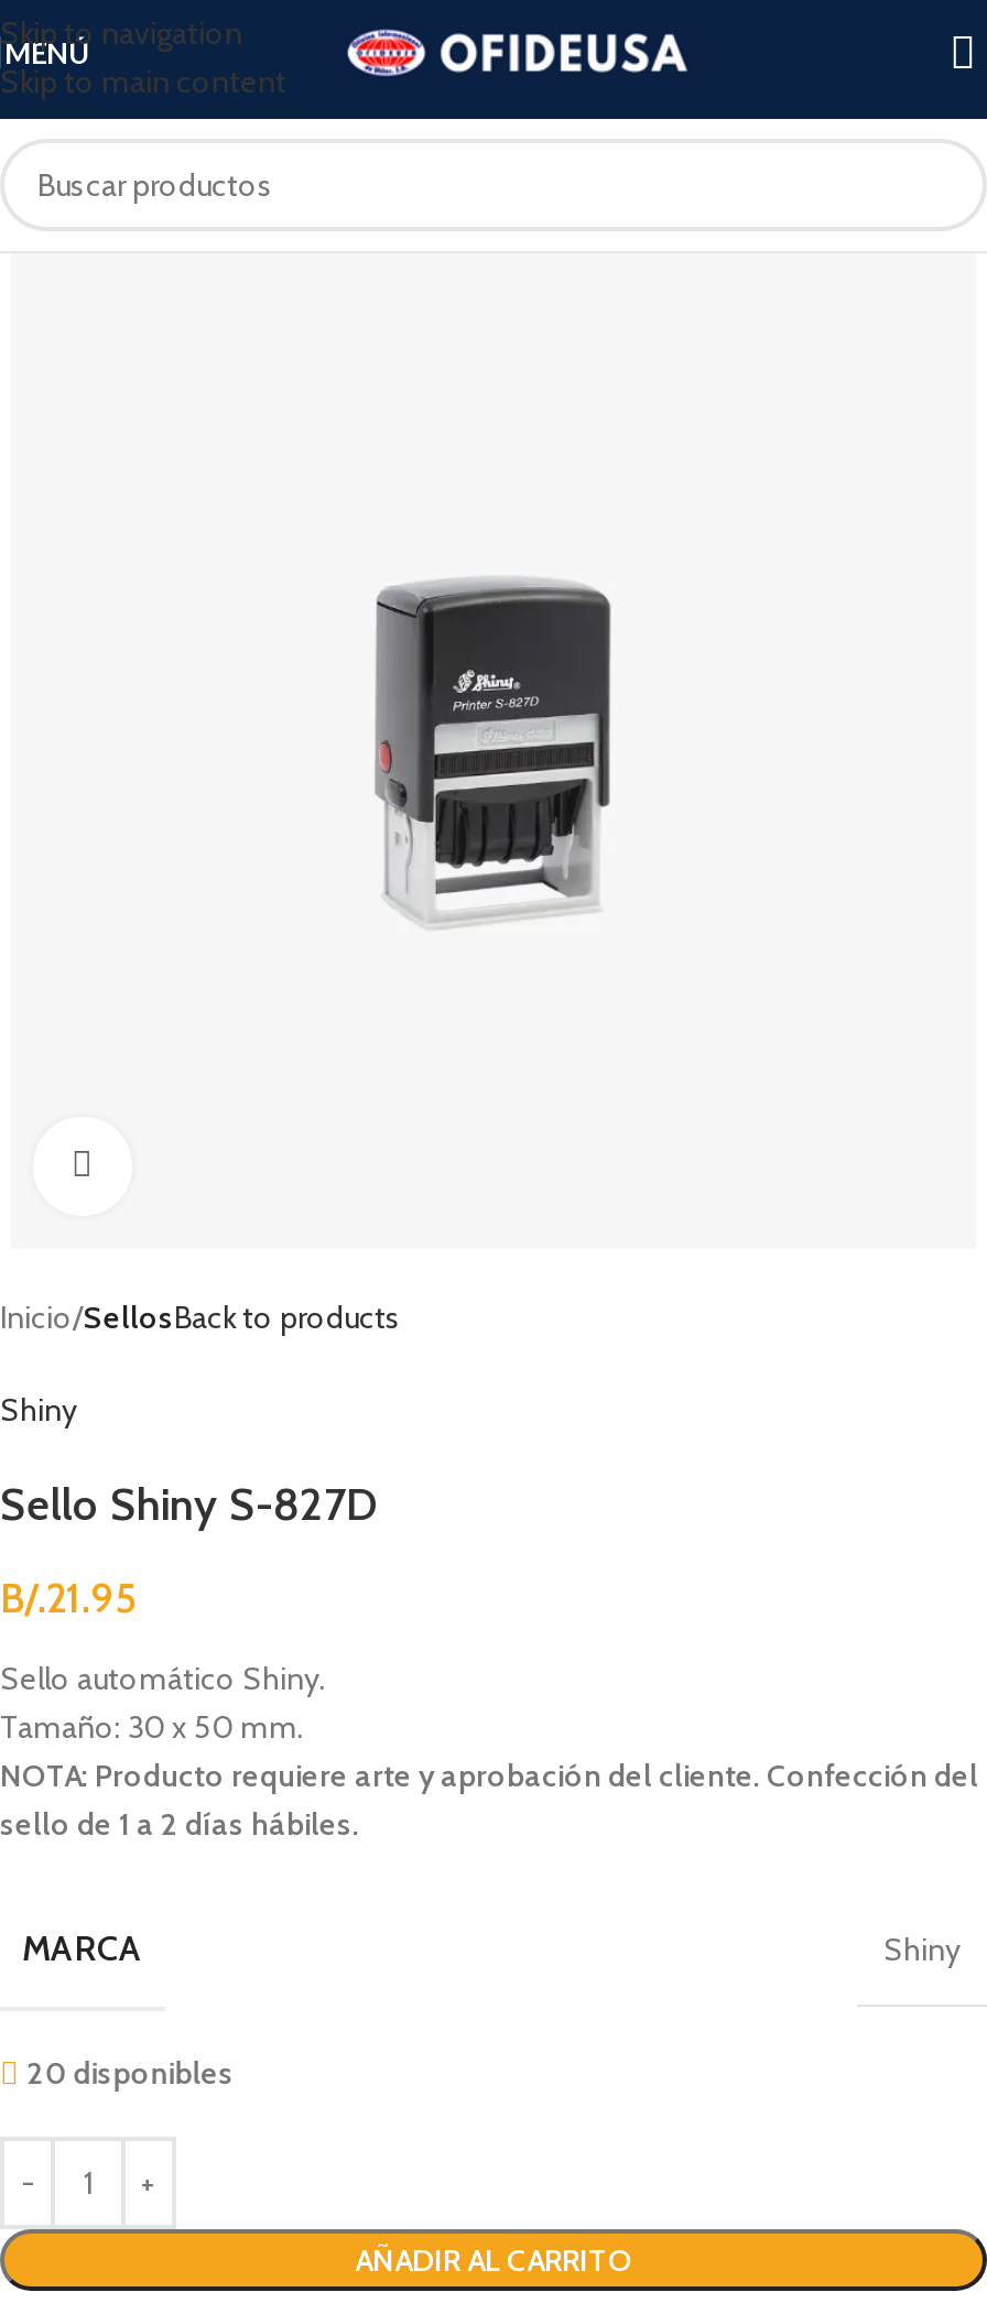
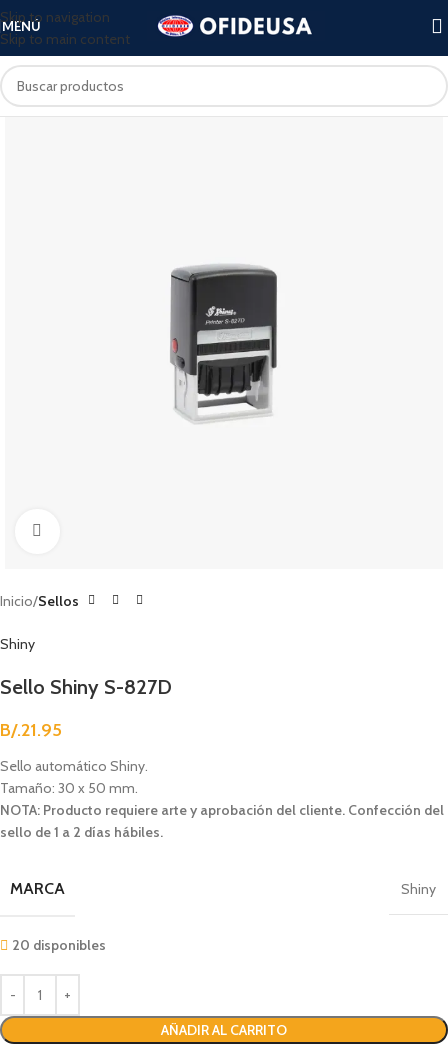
- Inicio SellosBack to products
+ Inicio Sellos
